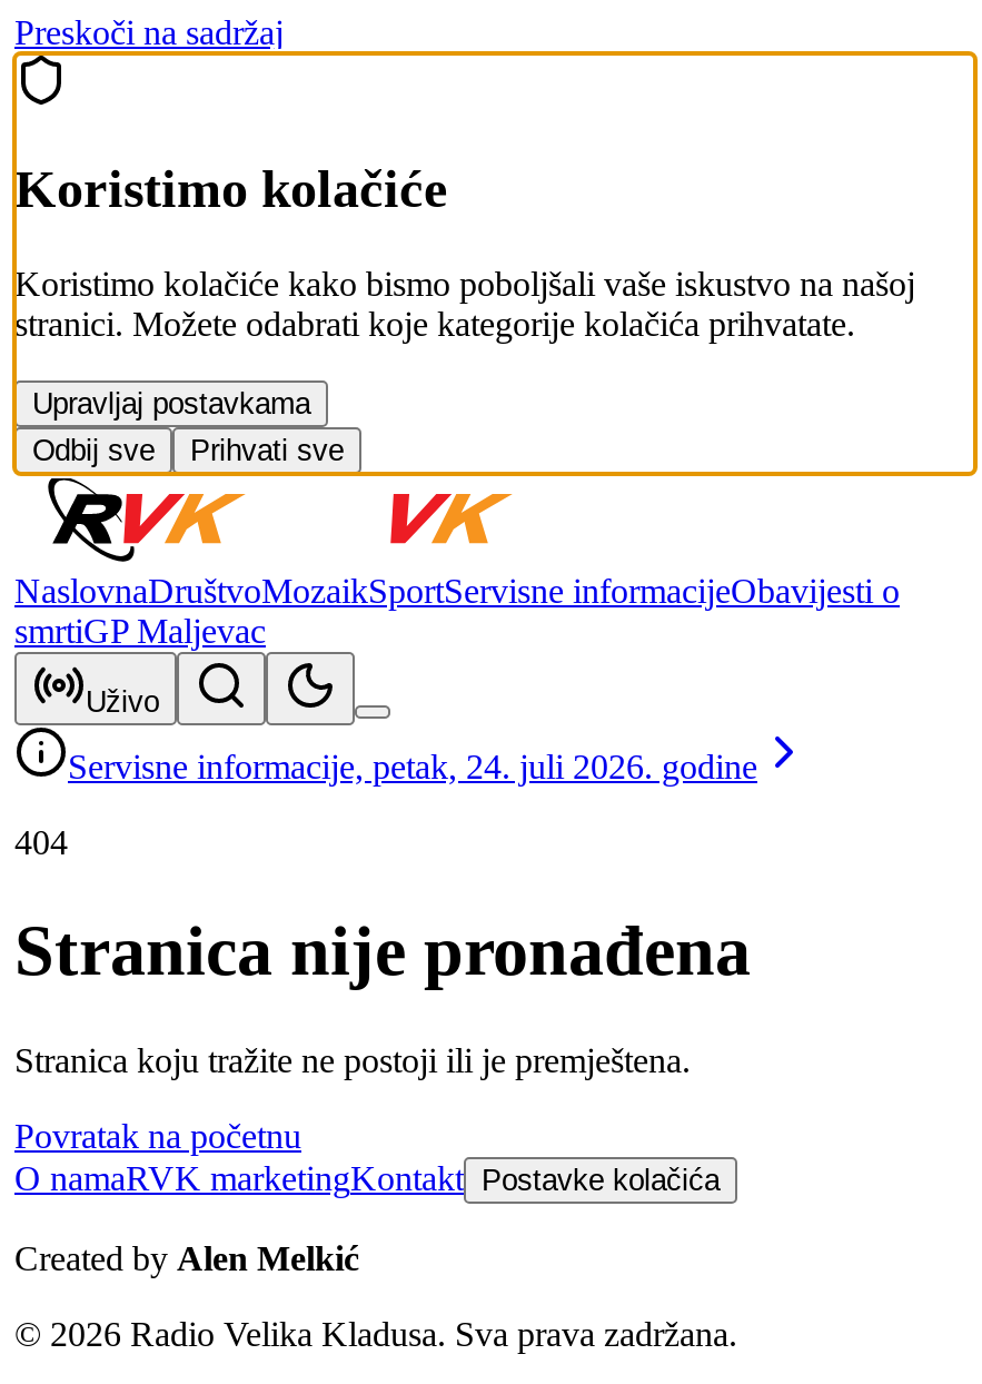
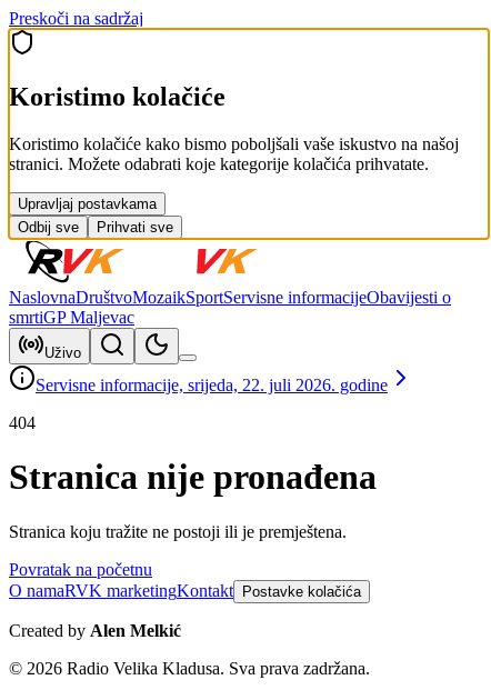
- Servisne informacije, petak, 24. juli 2026. godine
+ Servisne informacije, srijeda, 22. juli 2026. godine
